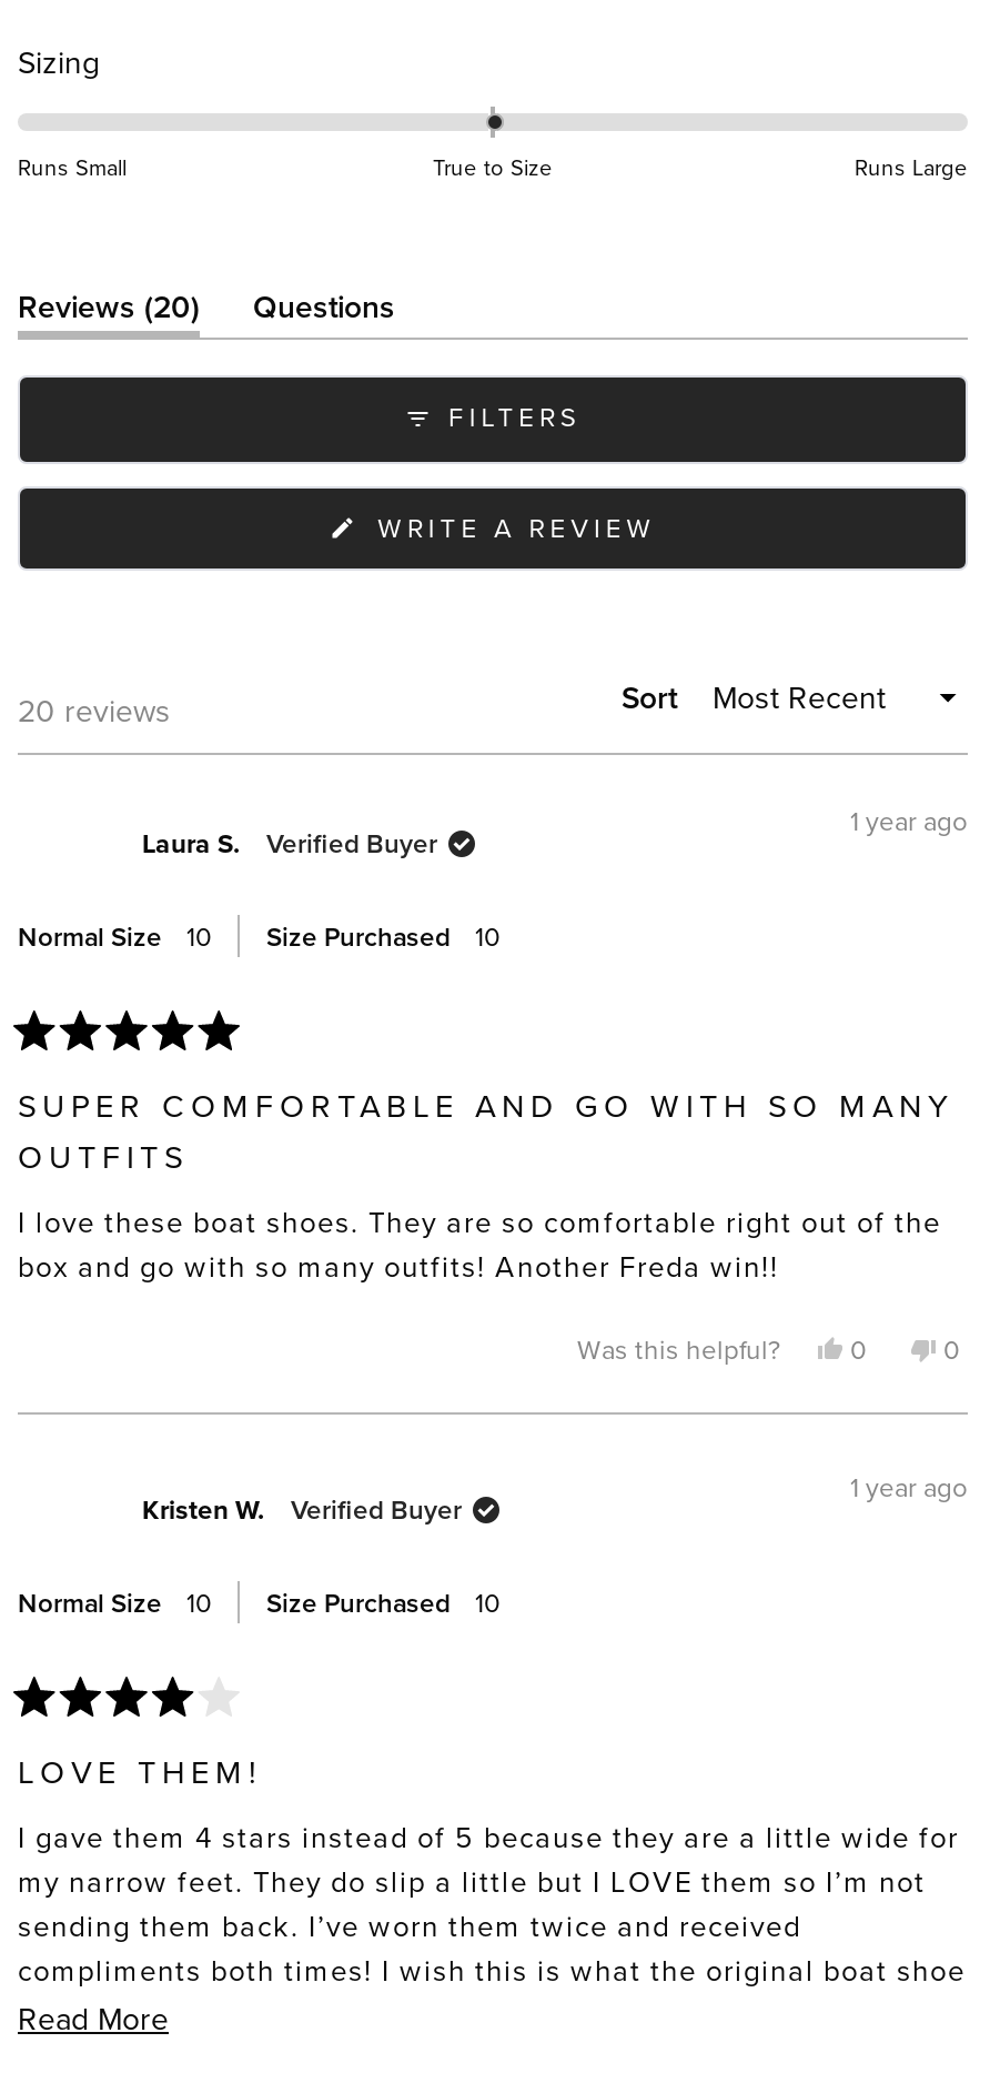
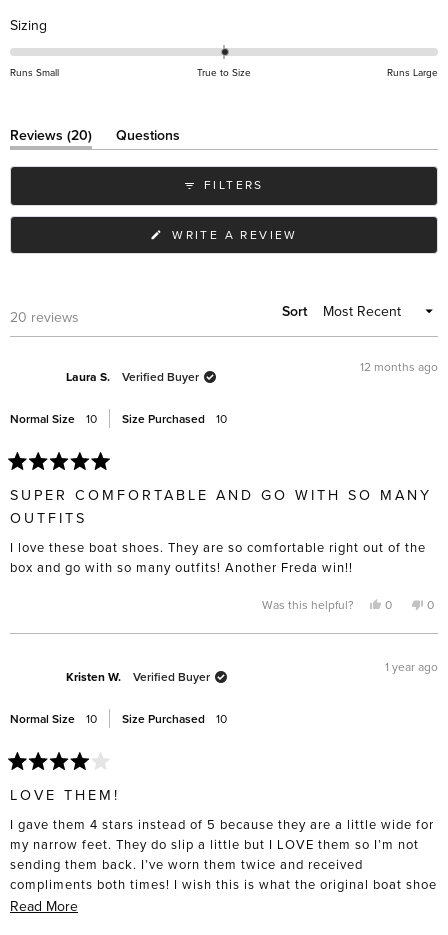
- 1 year ago
+ 12 months ago
